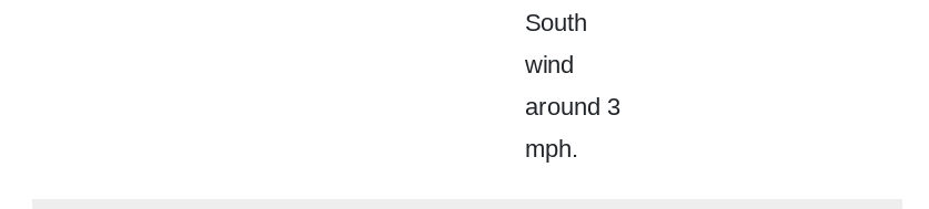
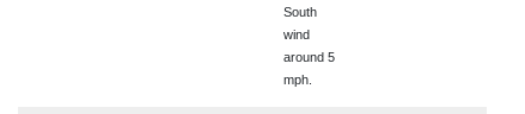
- around 3
+ around 5
